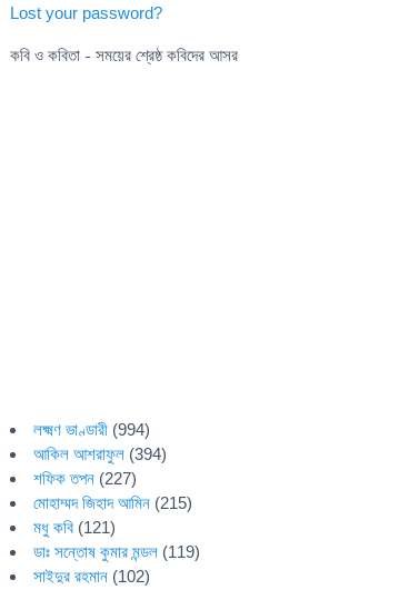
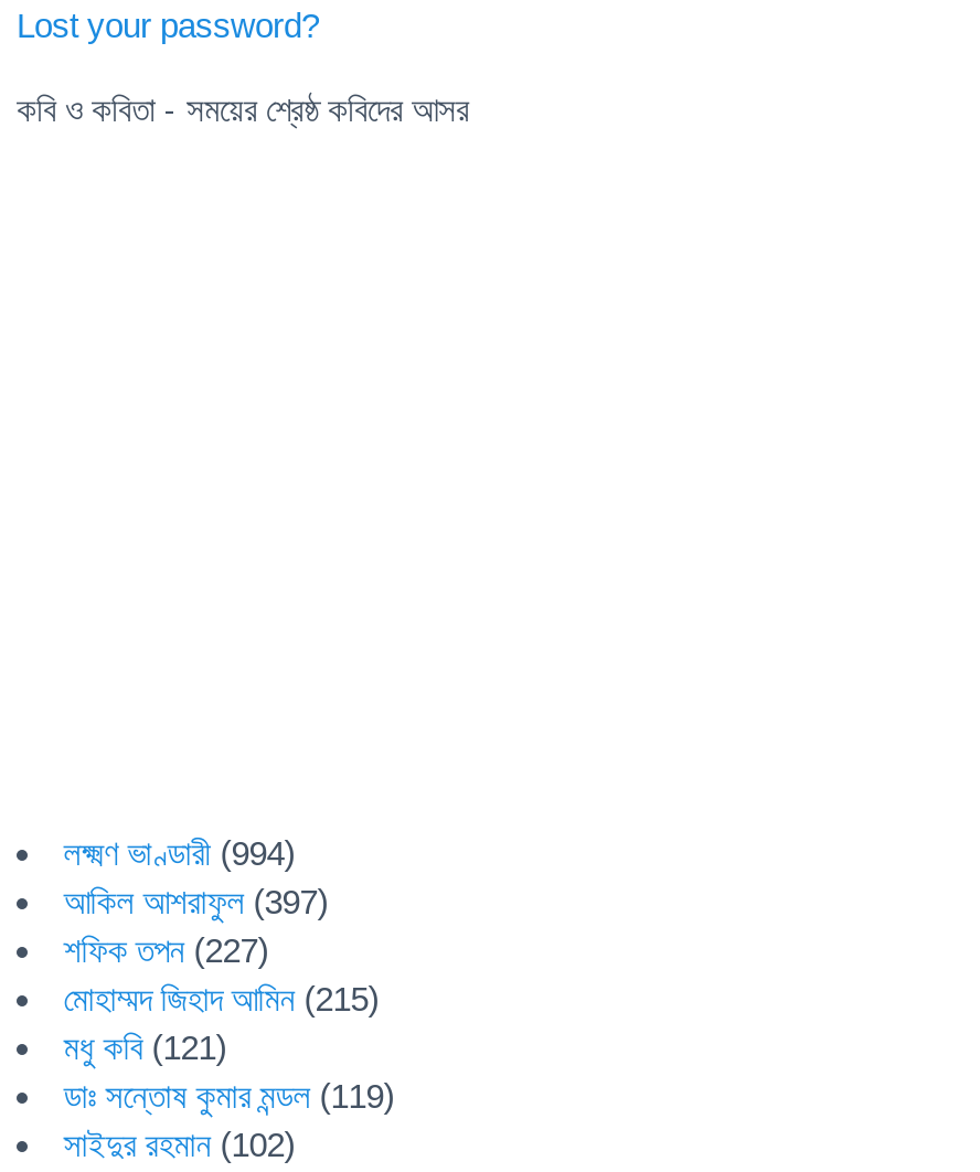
- আকিল আশরাফুল (394)
+ আকিল আশরাফুল (397)
